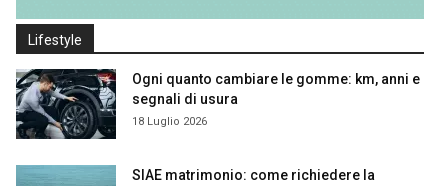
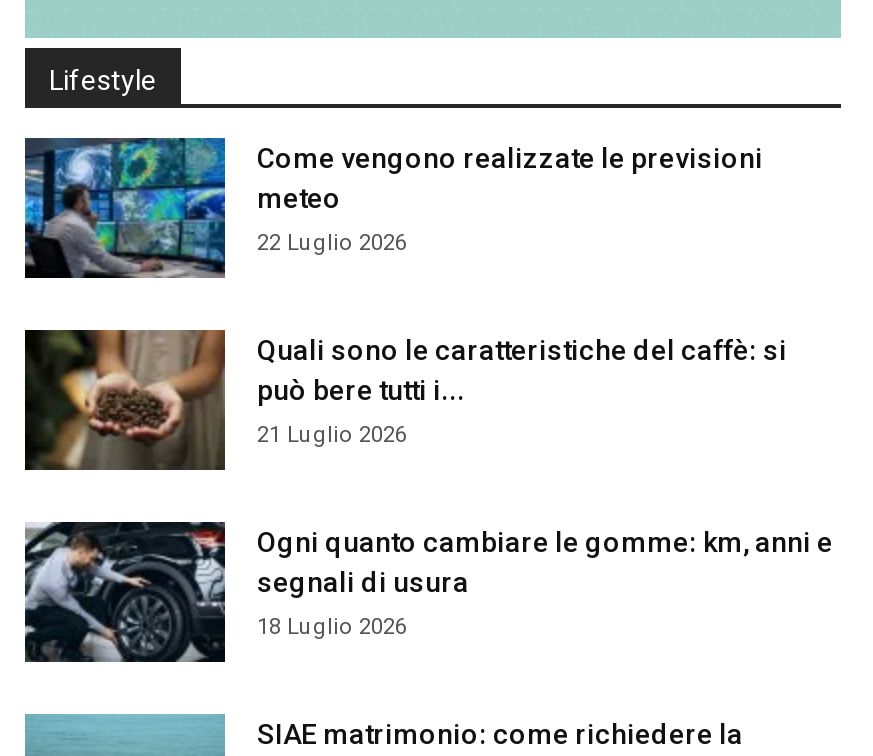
+ [image]

+ [image]
+ Come vengono realizzate le previsioni
+ meteo
+ 22 Luglio 2026
+ Quali sono le caratteristiche del caffè: si
+ può bere tutti i...
+ 21 Luglio 2026
